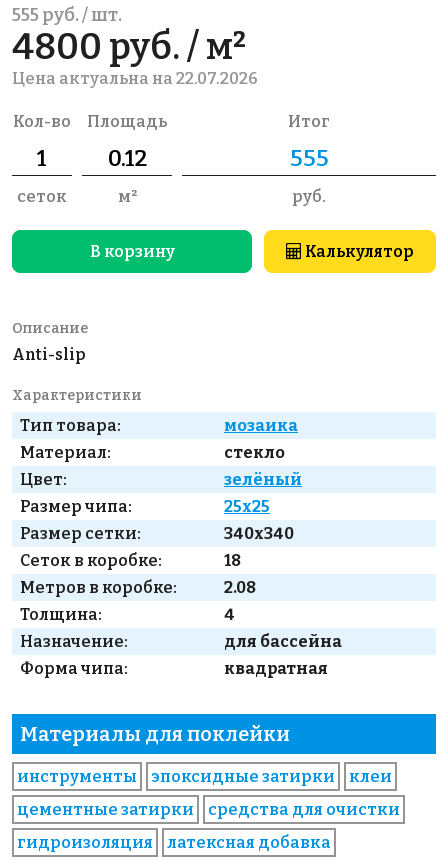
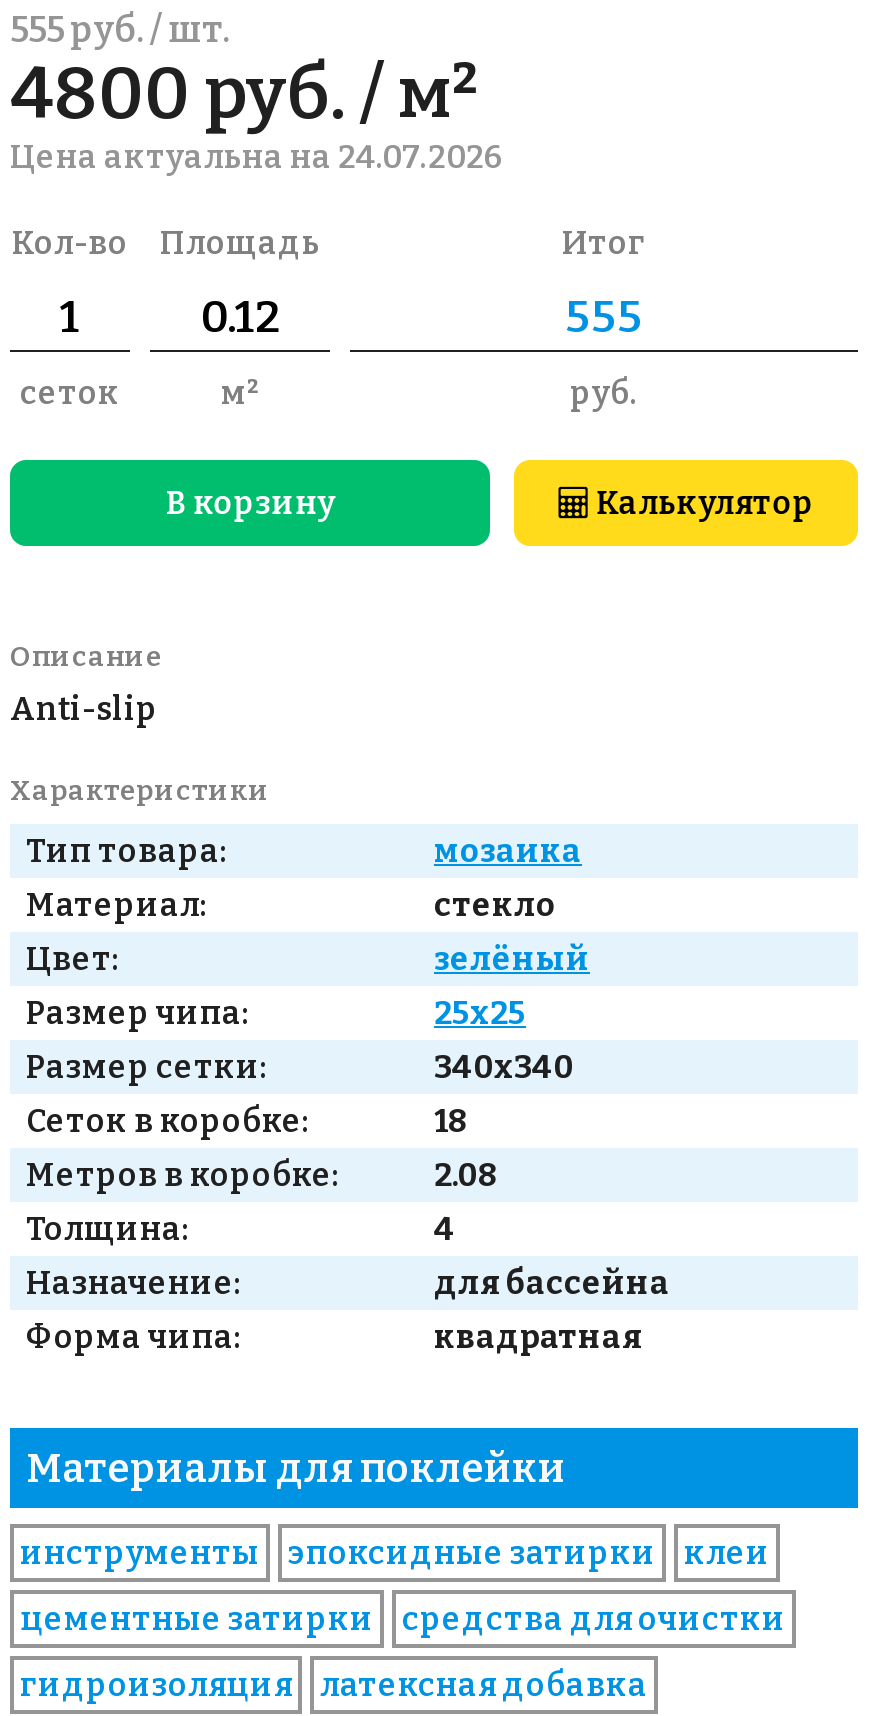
- Цена актуальна на 22.07.2026
+ Цена актуальна на 24.07.2026
